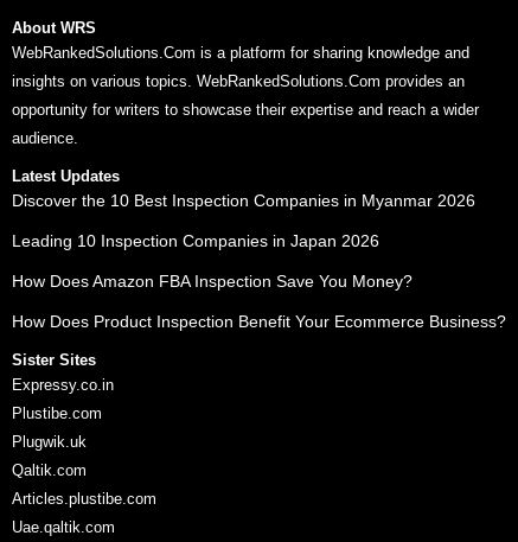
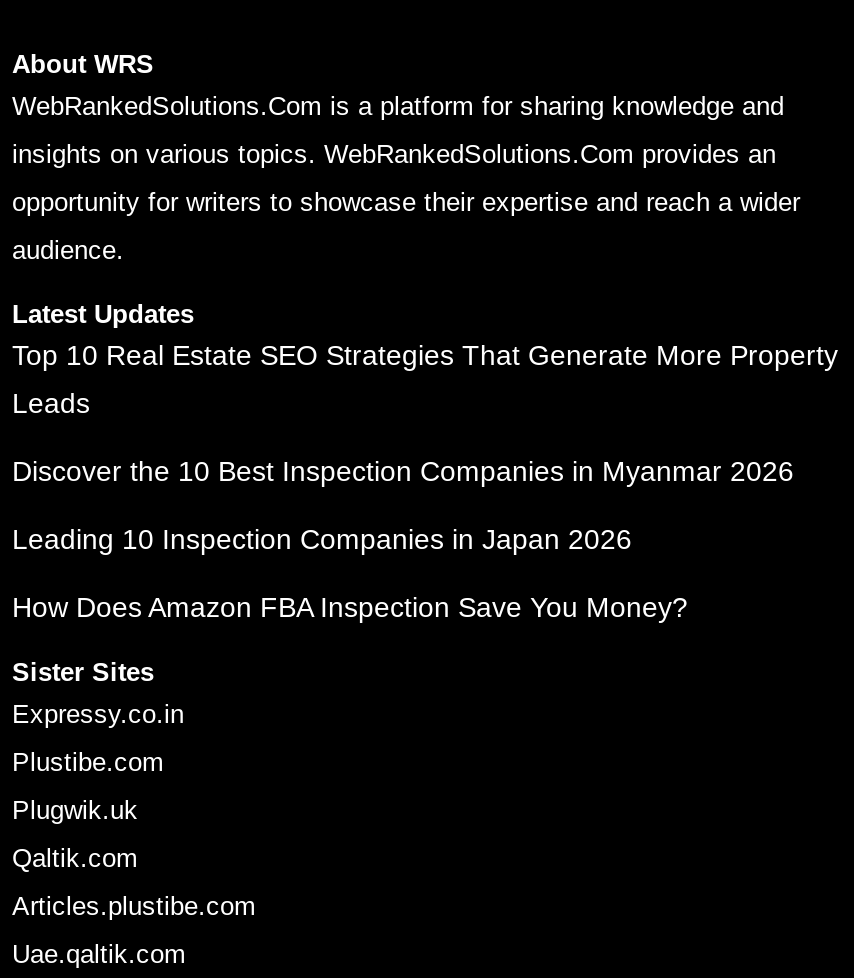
+ Top 10 Real Estate SEO Strategies That Generate More Property
+ Leads

moved down: Discover the 10 Best Inspection Companies in Myanmar 2026 | Leading 10 Inspection Companies in Japan 2026 | How Does Amazon FBA Inspection Save You Money?

- How Does Product Inspection Benefit Your Ecommerce Business?
